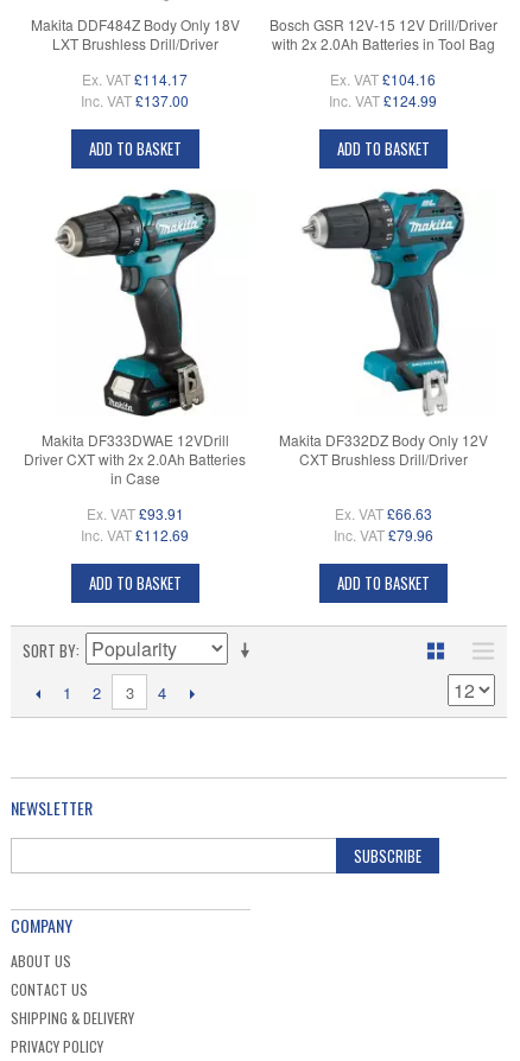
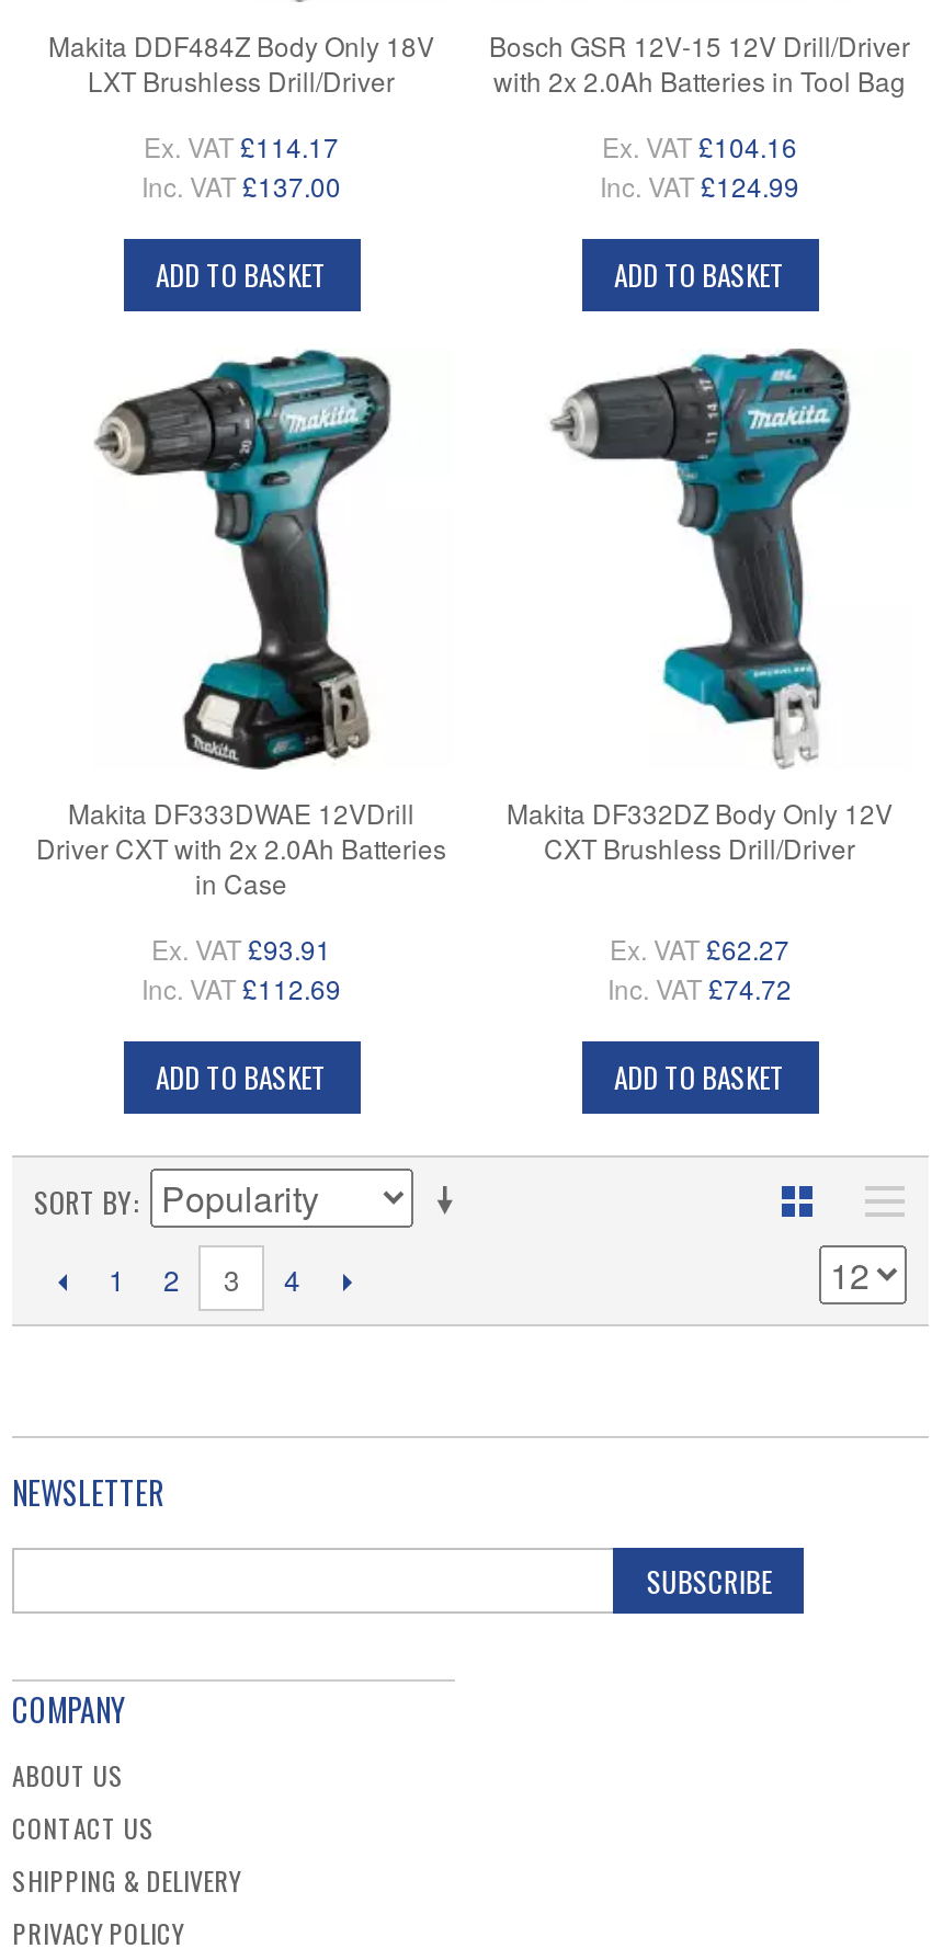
- Ex. VAT £66.63
+ Ex. VAT £62.27

- Inc. VAT £79.96
+ Inc. VAT £74.72
